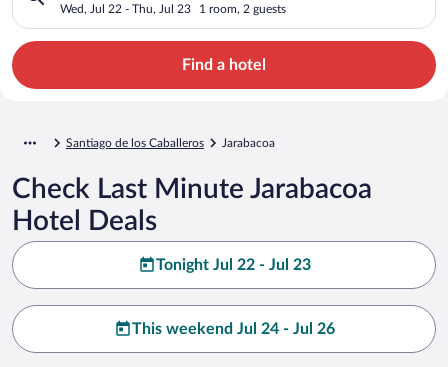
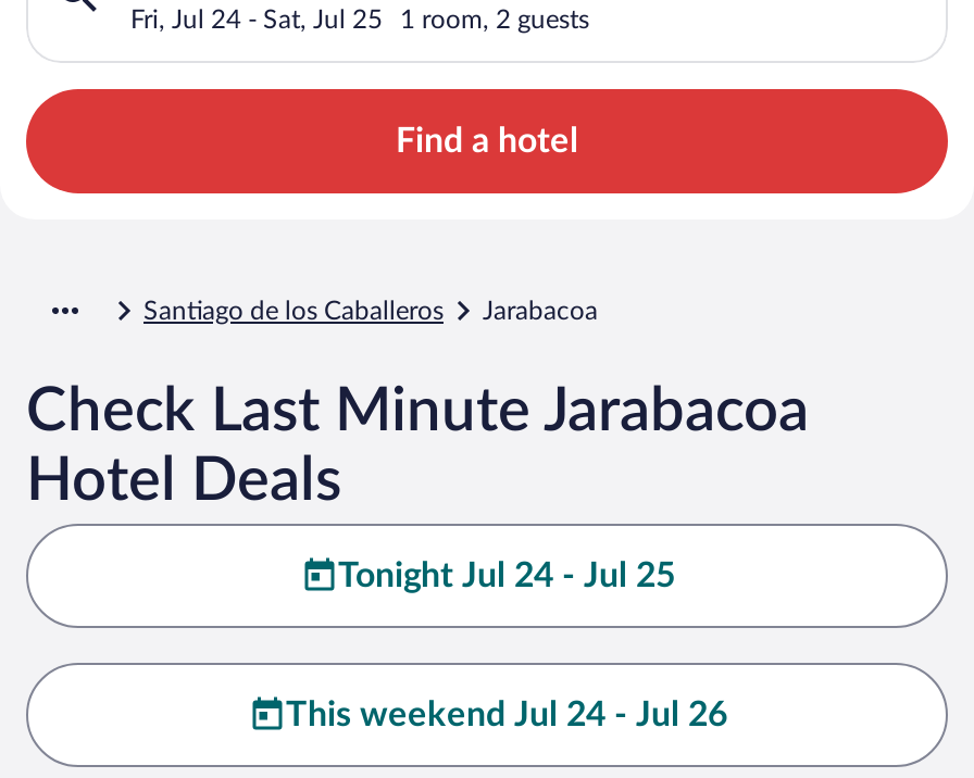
- Wed, Jul 22 - Thu, Jul 23
+ Fri, Jul 24 - Sat, Jul 25

- Tonight Jul 22 - Jul 23
+ Tonight Jul 24 - Jul 25
